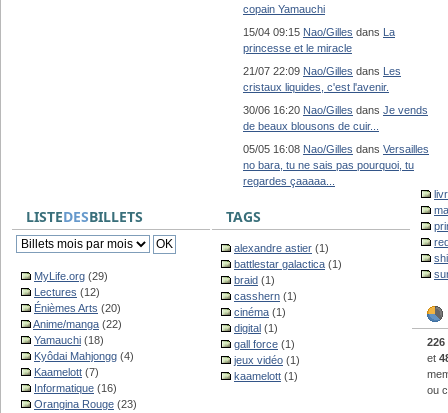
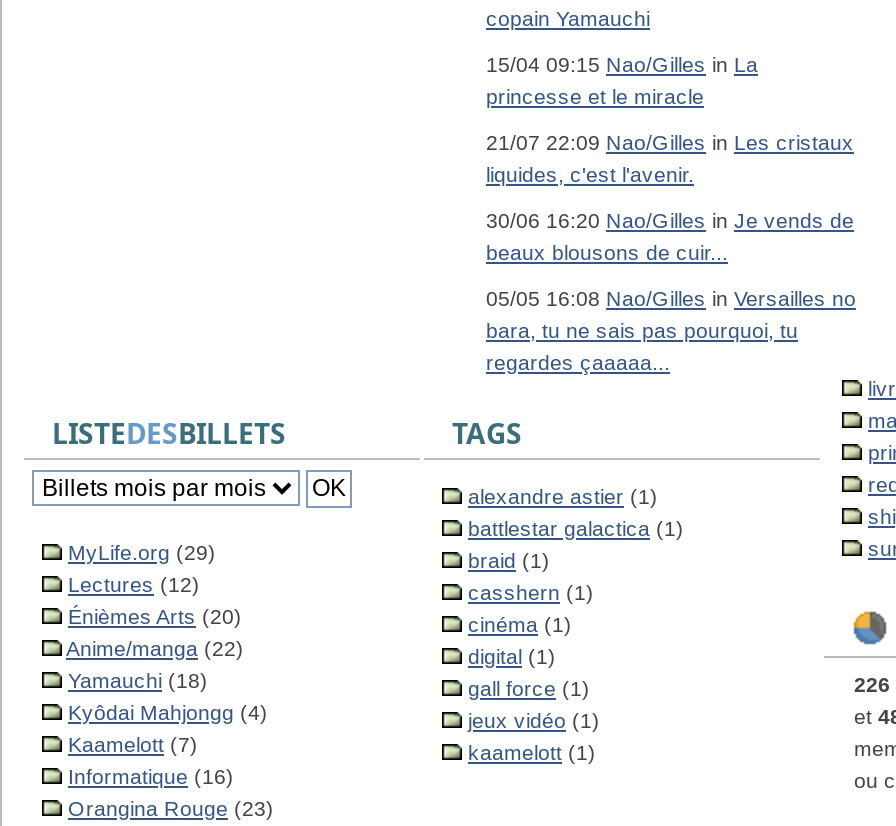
- 15/04 09:15 Nao/Gilles dans La
+ 15/04 09:15 Nao/Gilles in La

- 21/07 22:09 Nao/Gilles dans Les
- cristaux liquides, c'est l'avenir.
+ 21/07 22:09 Nao/Gilles in Les cristaux
+ liquides, c'est l'avenir.

- 30/06 16:20 Nao/Gilles dans Je vends
- de beaux blousons de cuir...
+ 30/06 16:20 Nao/Gilles in Je vends de
+ beaux blousons de cuir...

- 05/05 16:08 Nao/Gilles dans Versailles
- no bara, tu ne sais pas pourquoi, tu
+ 05/05 16:08 Nao/Gilles in Versailles no
+ bara, tu ne sais pas pourquoi, tu
